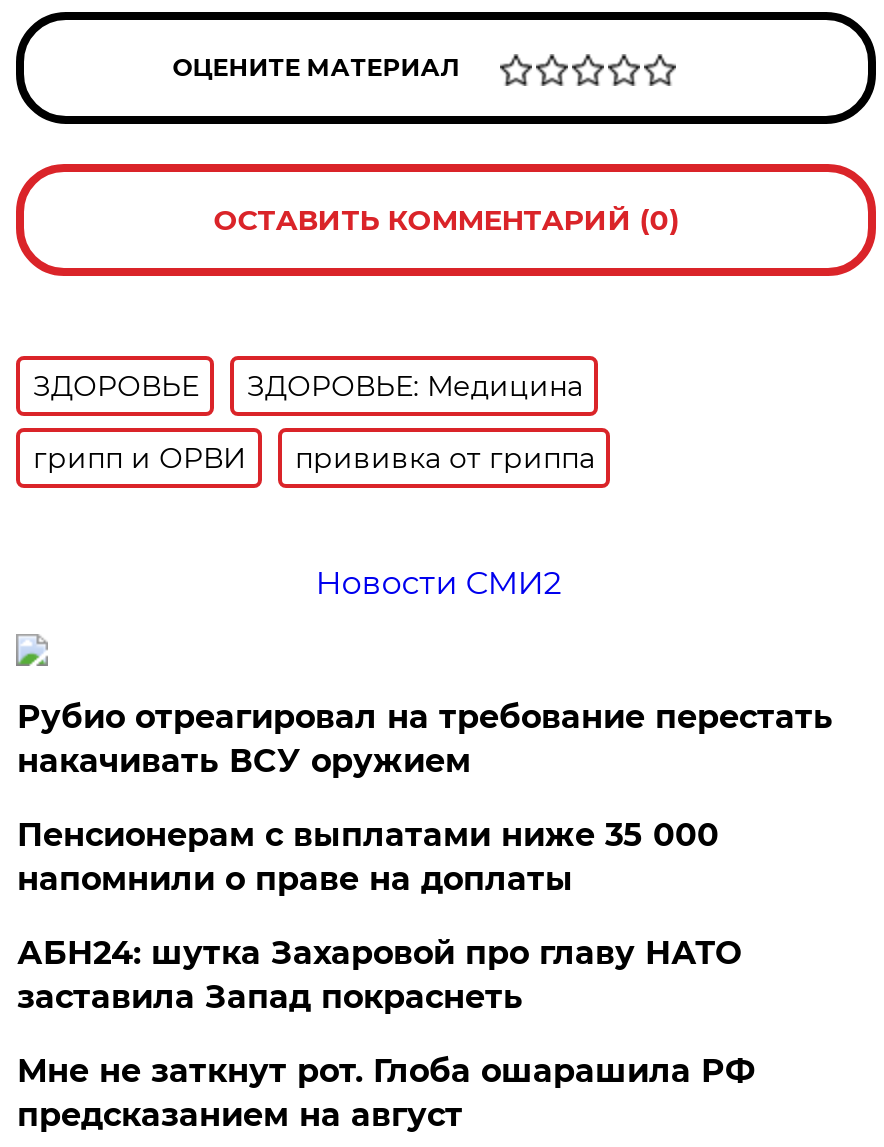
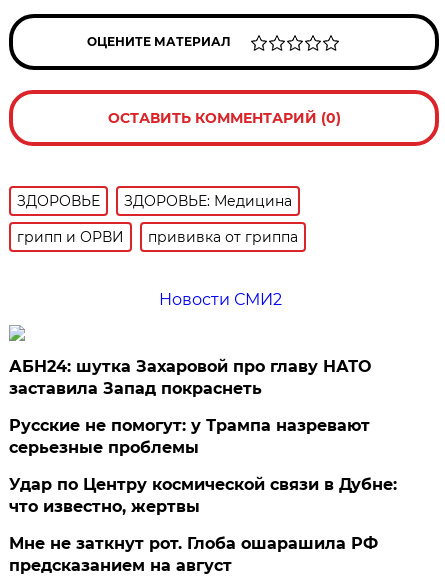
- Рубио отреагировал на требование перестать
- накачивать ВСУ оружием
- Пенсионерам с выплатами ниже 35 000
- напомнили о праве на доплаты

moved up: АБН24: шутка Захаровой про главу НАТО | заставила Запад покраснеть

+ Русские не помогут: у Трампа назревают
+ серьезные проблемы
+ Удар по Центру космической связи в Дубне:
+ что известно, жертвы
